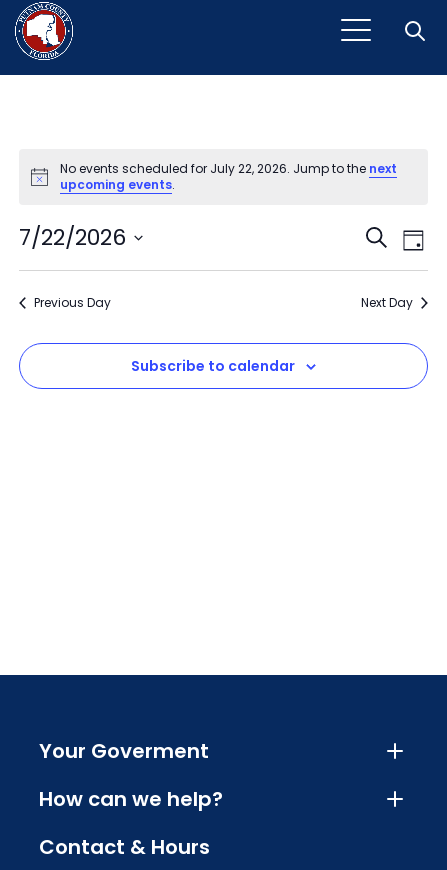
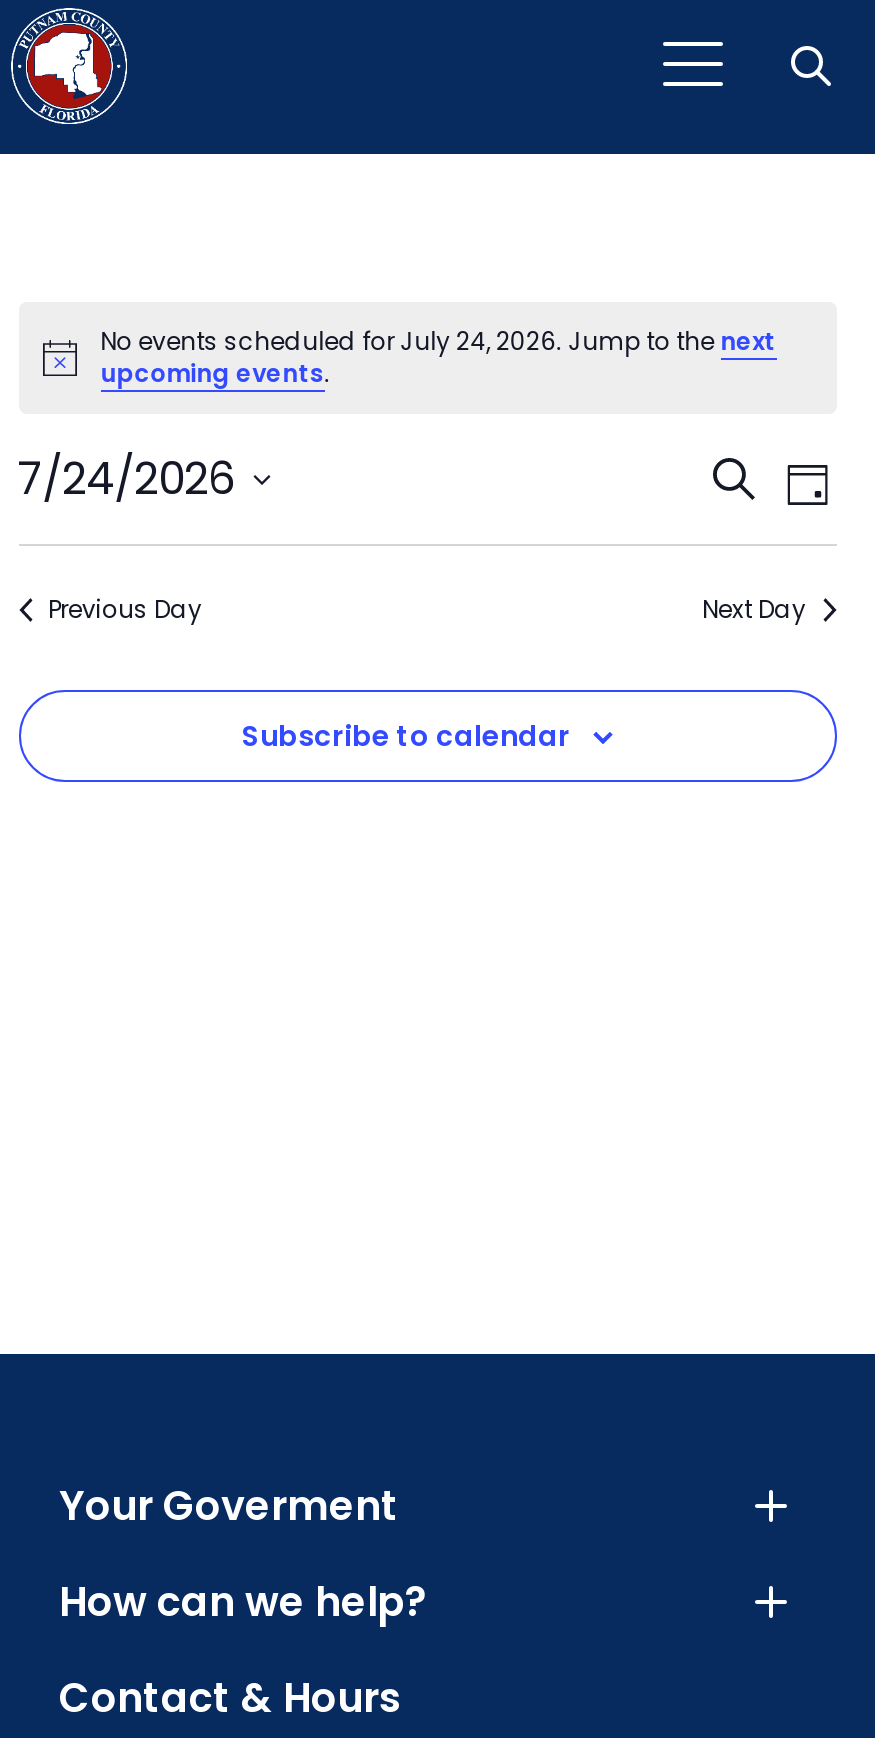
- No events scheduled for July 22, 2026. Jump to the next
+ No events scheduled for July 24, 2026. Jump to the next

- 7/22/2026
+ 7/24/2026
